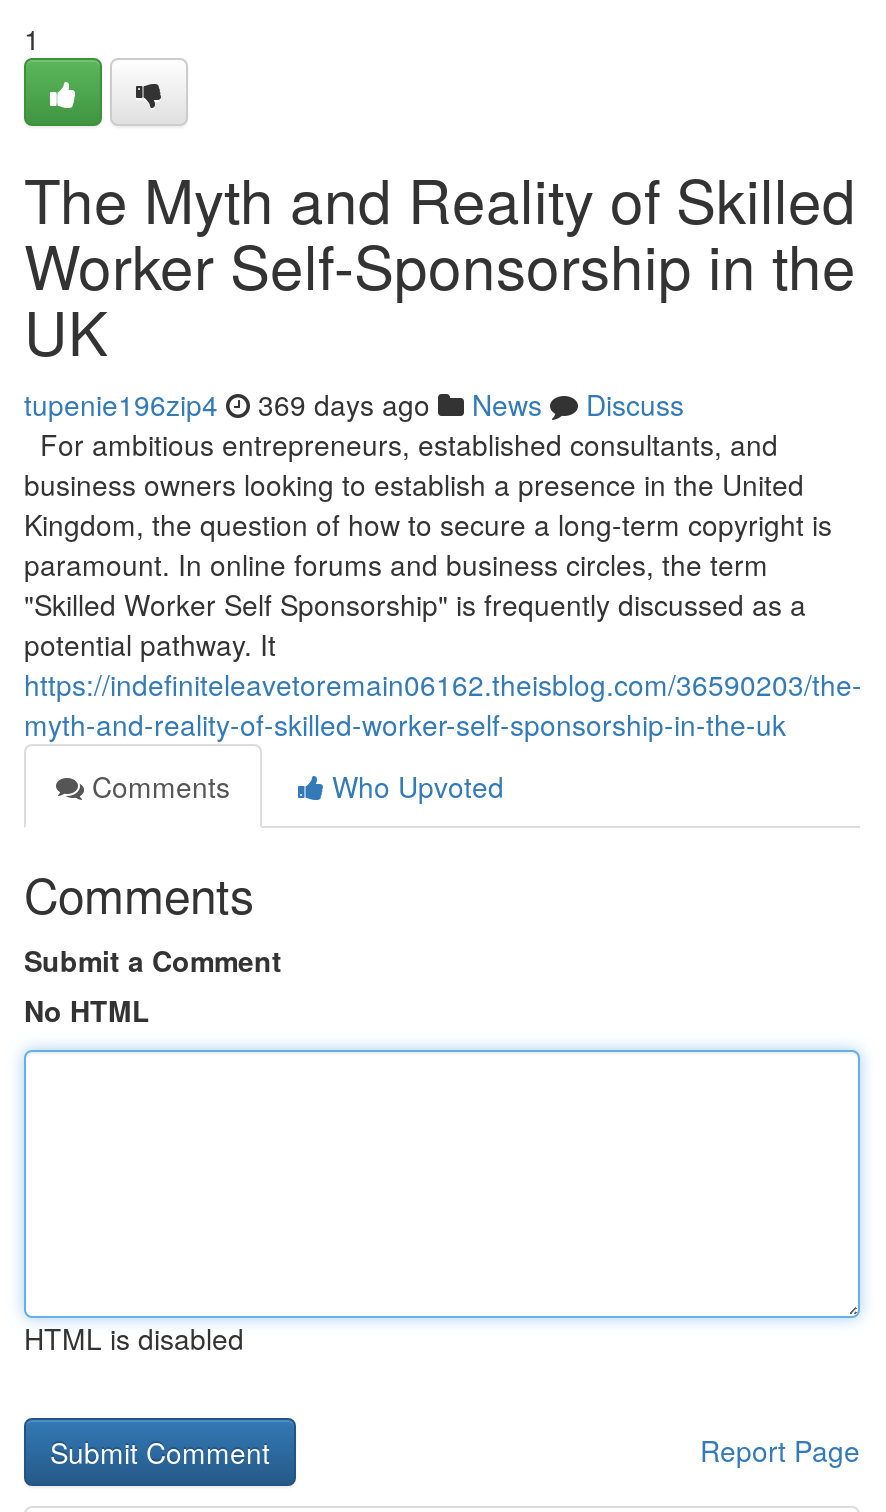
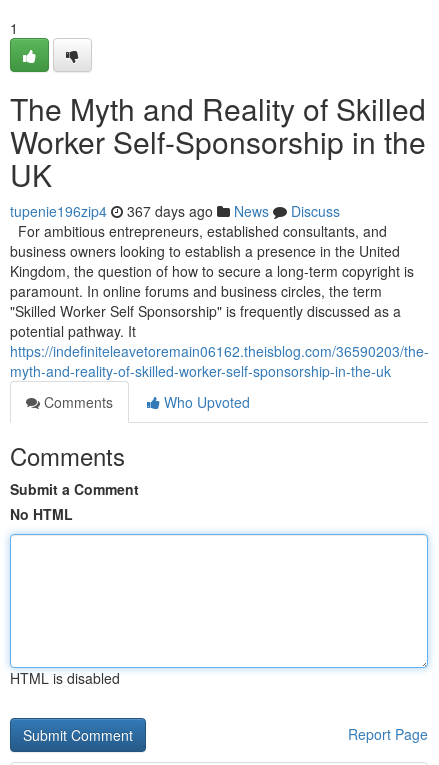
- tupenie196zip4 369 days ago News Discuss
+ tupenie196zip4 367 days ago News Discuss
